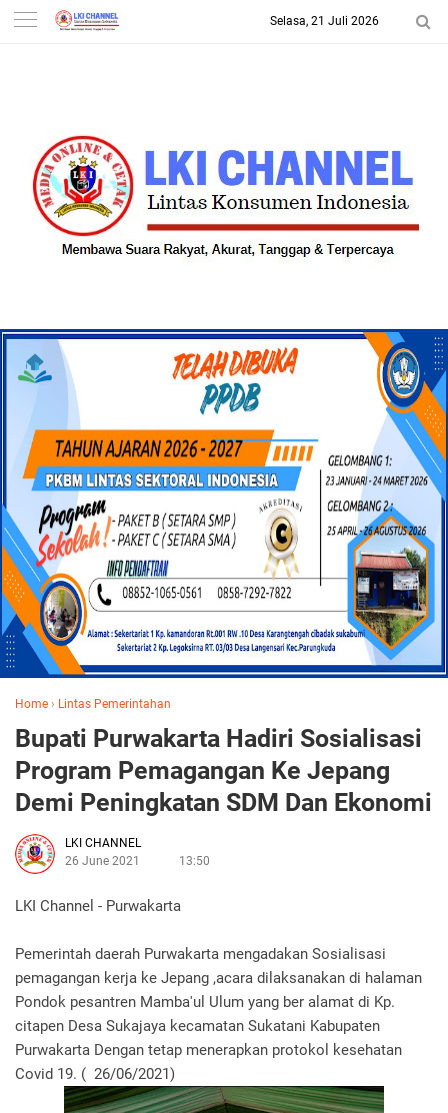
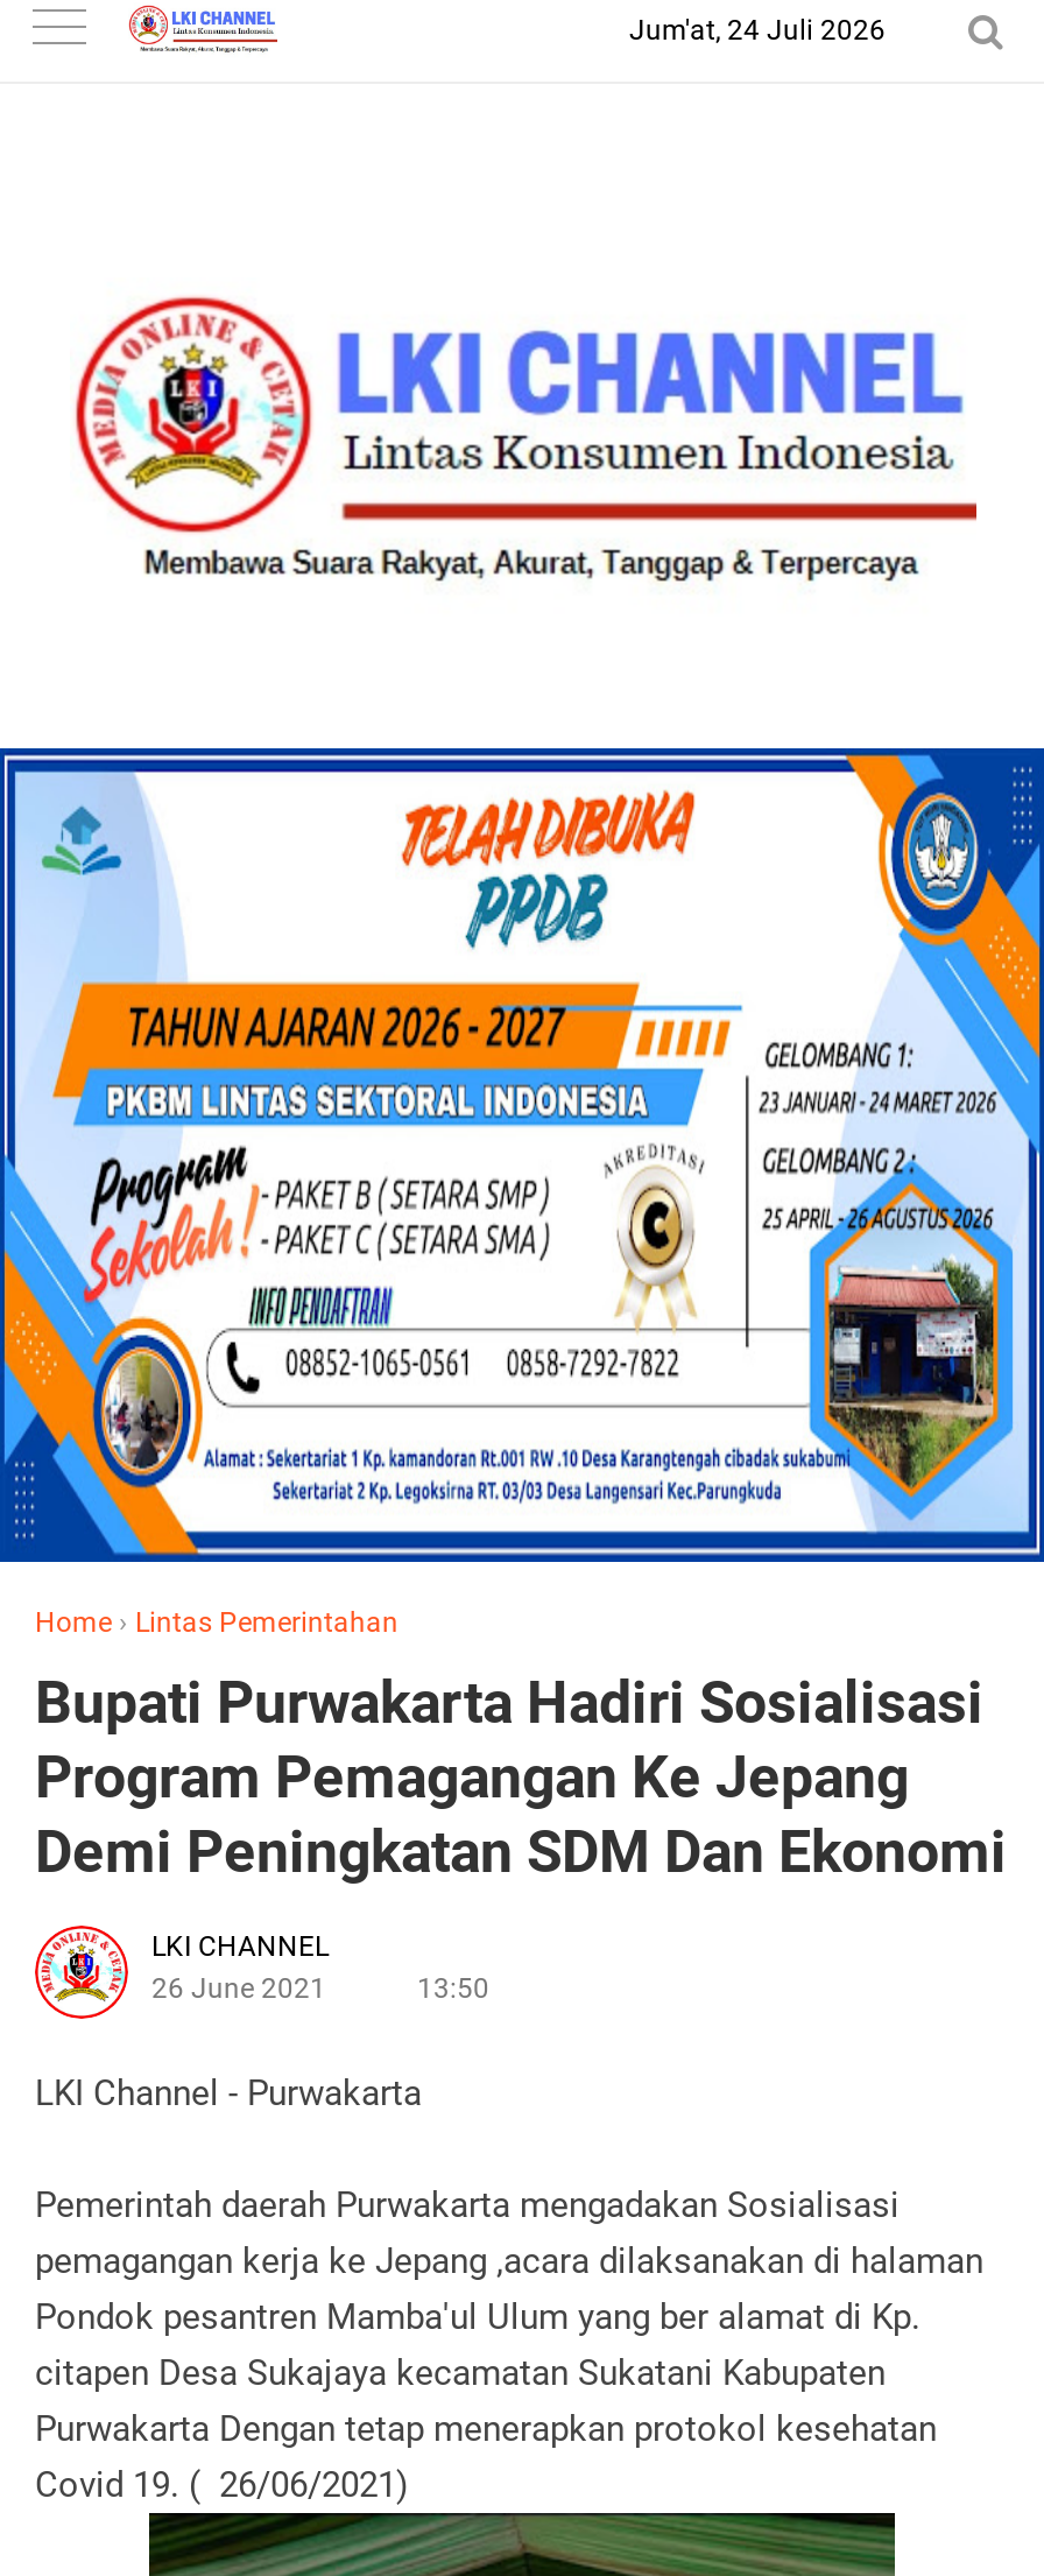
- Selasa, 21 Juli 2026
+ Jum'at, 24 Juli 2026
